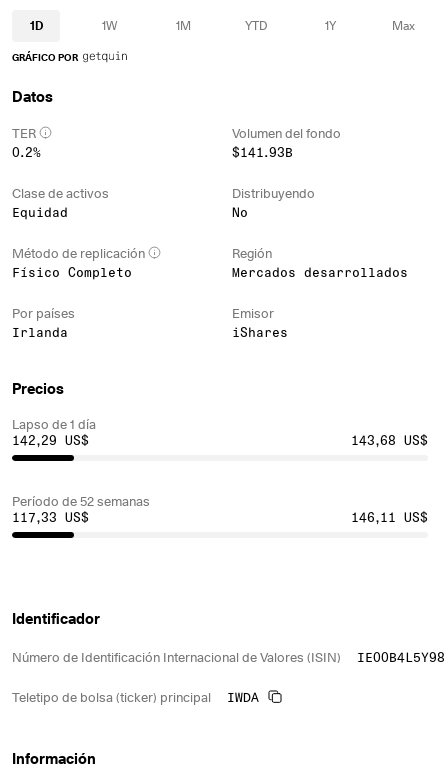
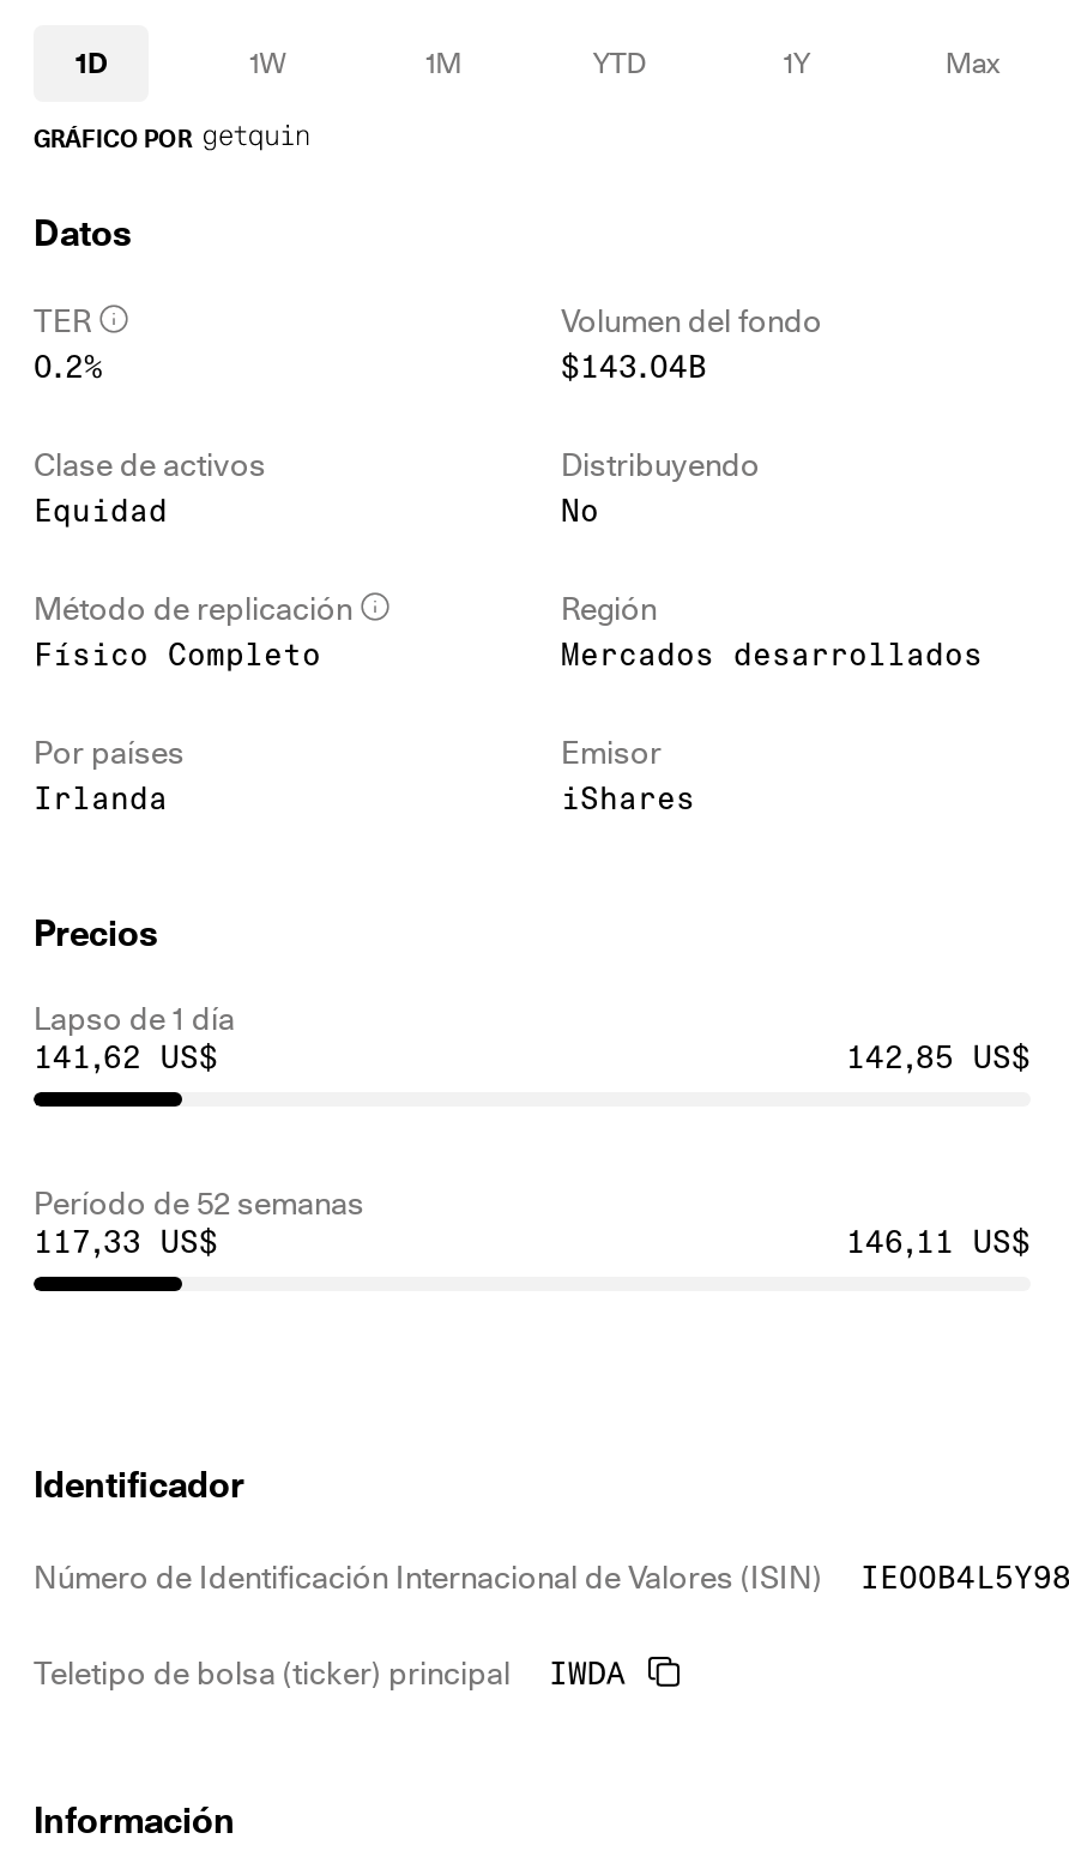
- $141.93B
+ $143.04B

- 142,29 US$
+ 141,62 US$

- 143,68 US$
+ 142,85 US$
